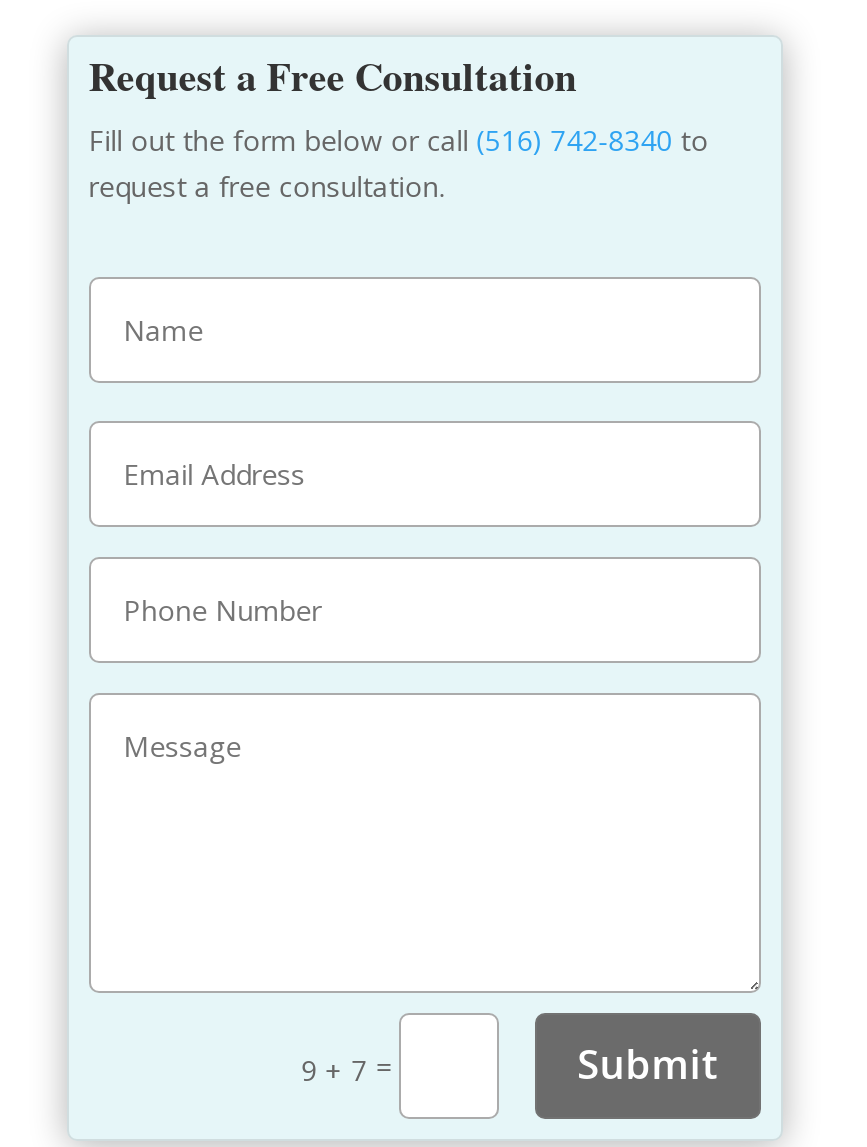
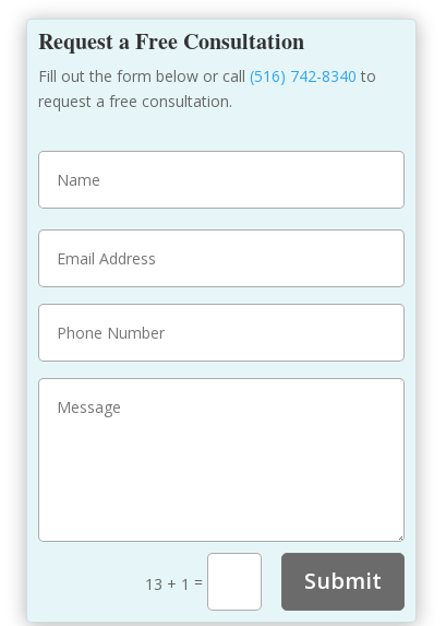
- 9 + 7 =
+ 13 + 1 =
